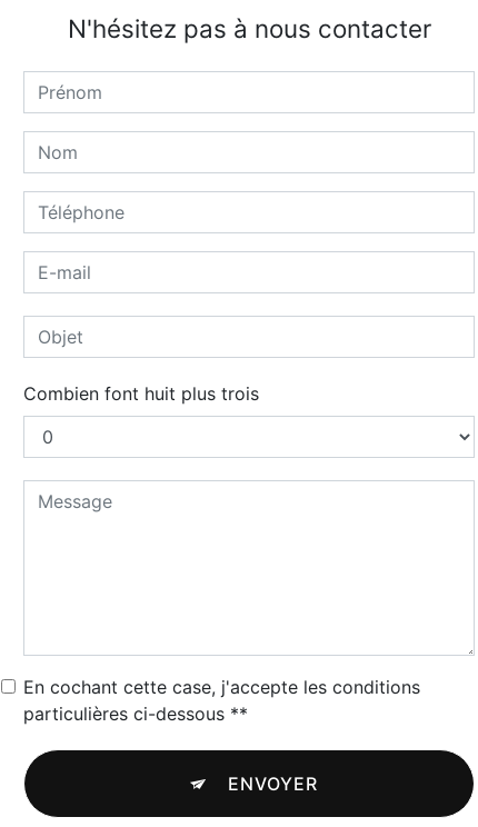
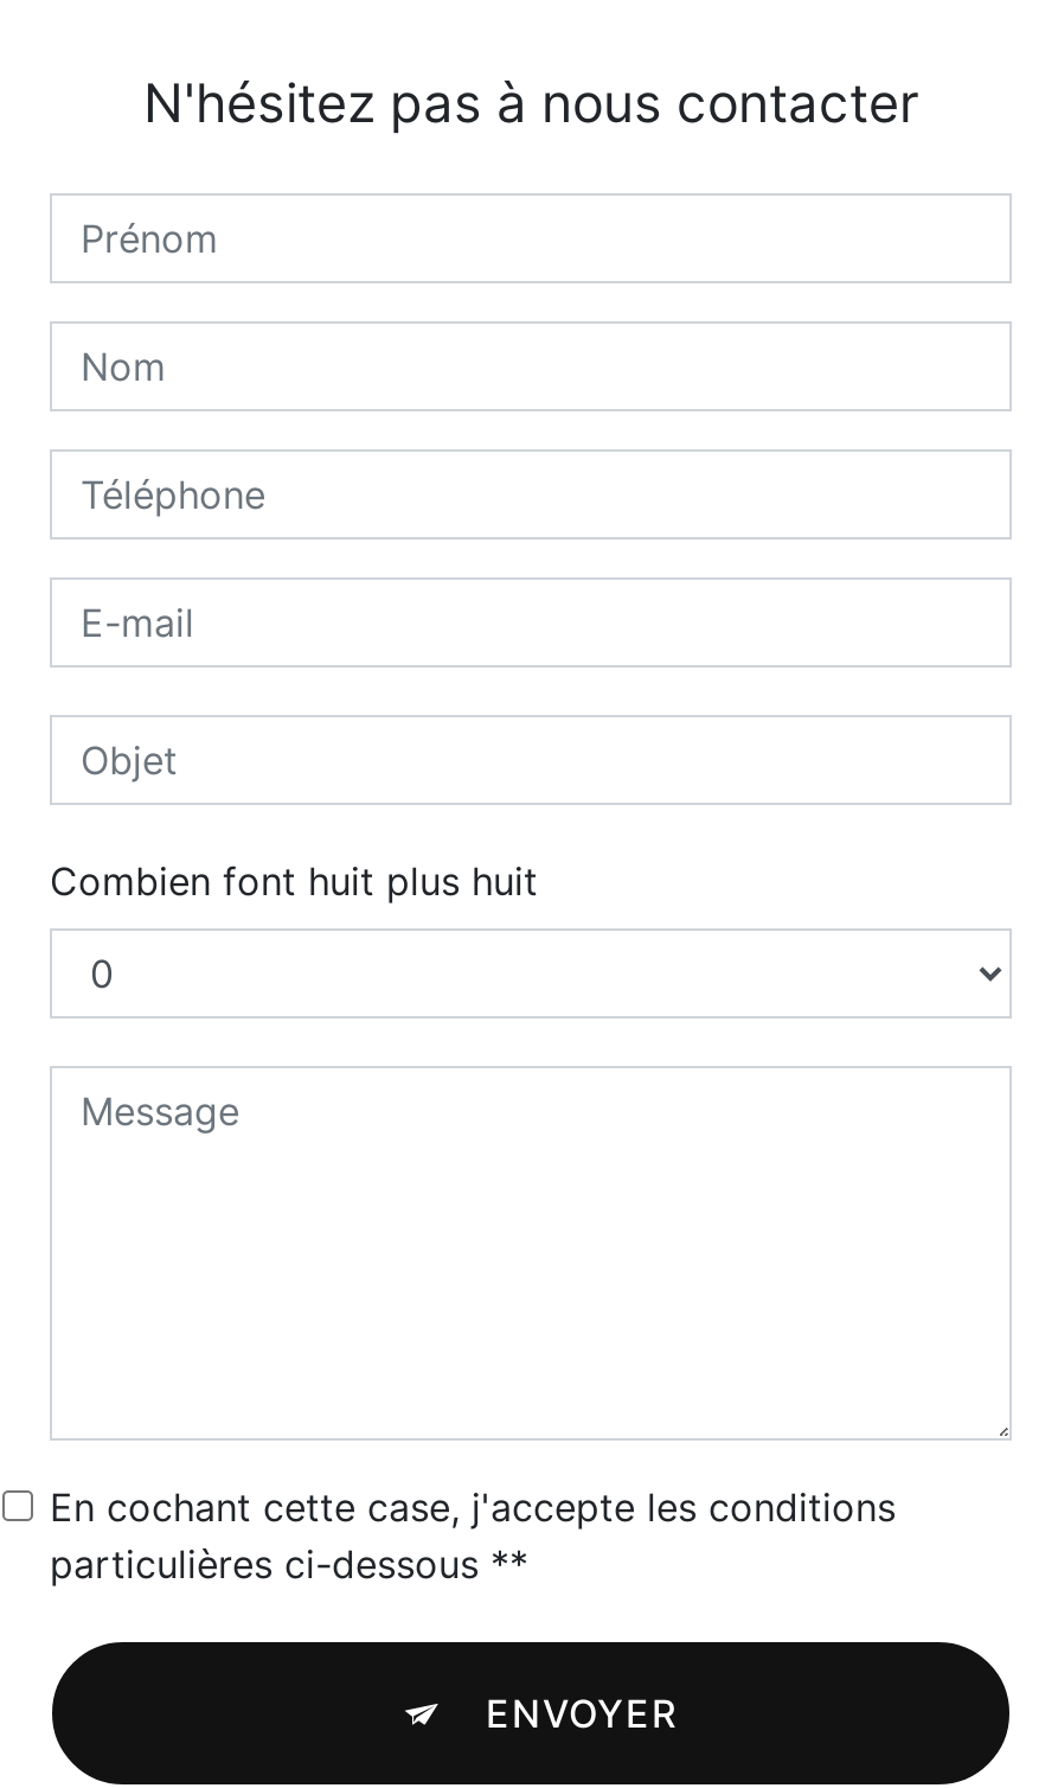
- Combien font huit plus trois
+ Combien font huit plus huit
